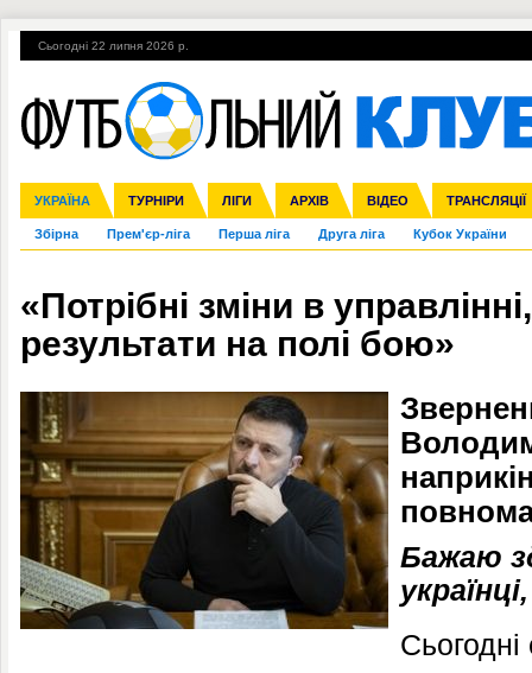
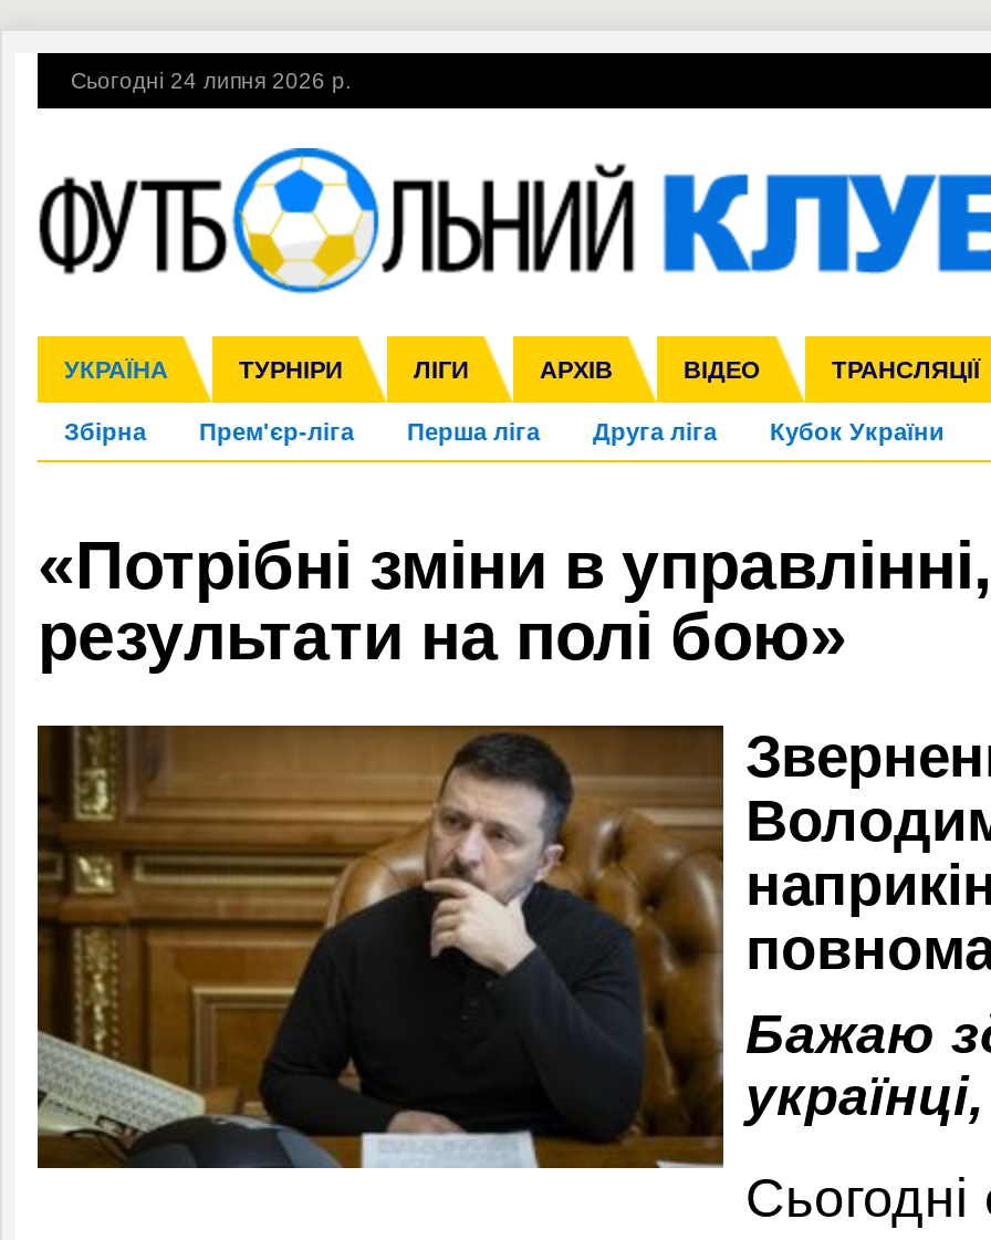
- Сьогодні 22 липня 2026 р.
+ Сьогодні 24 липня 2026 р.
